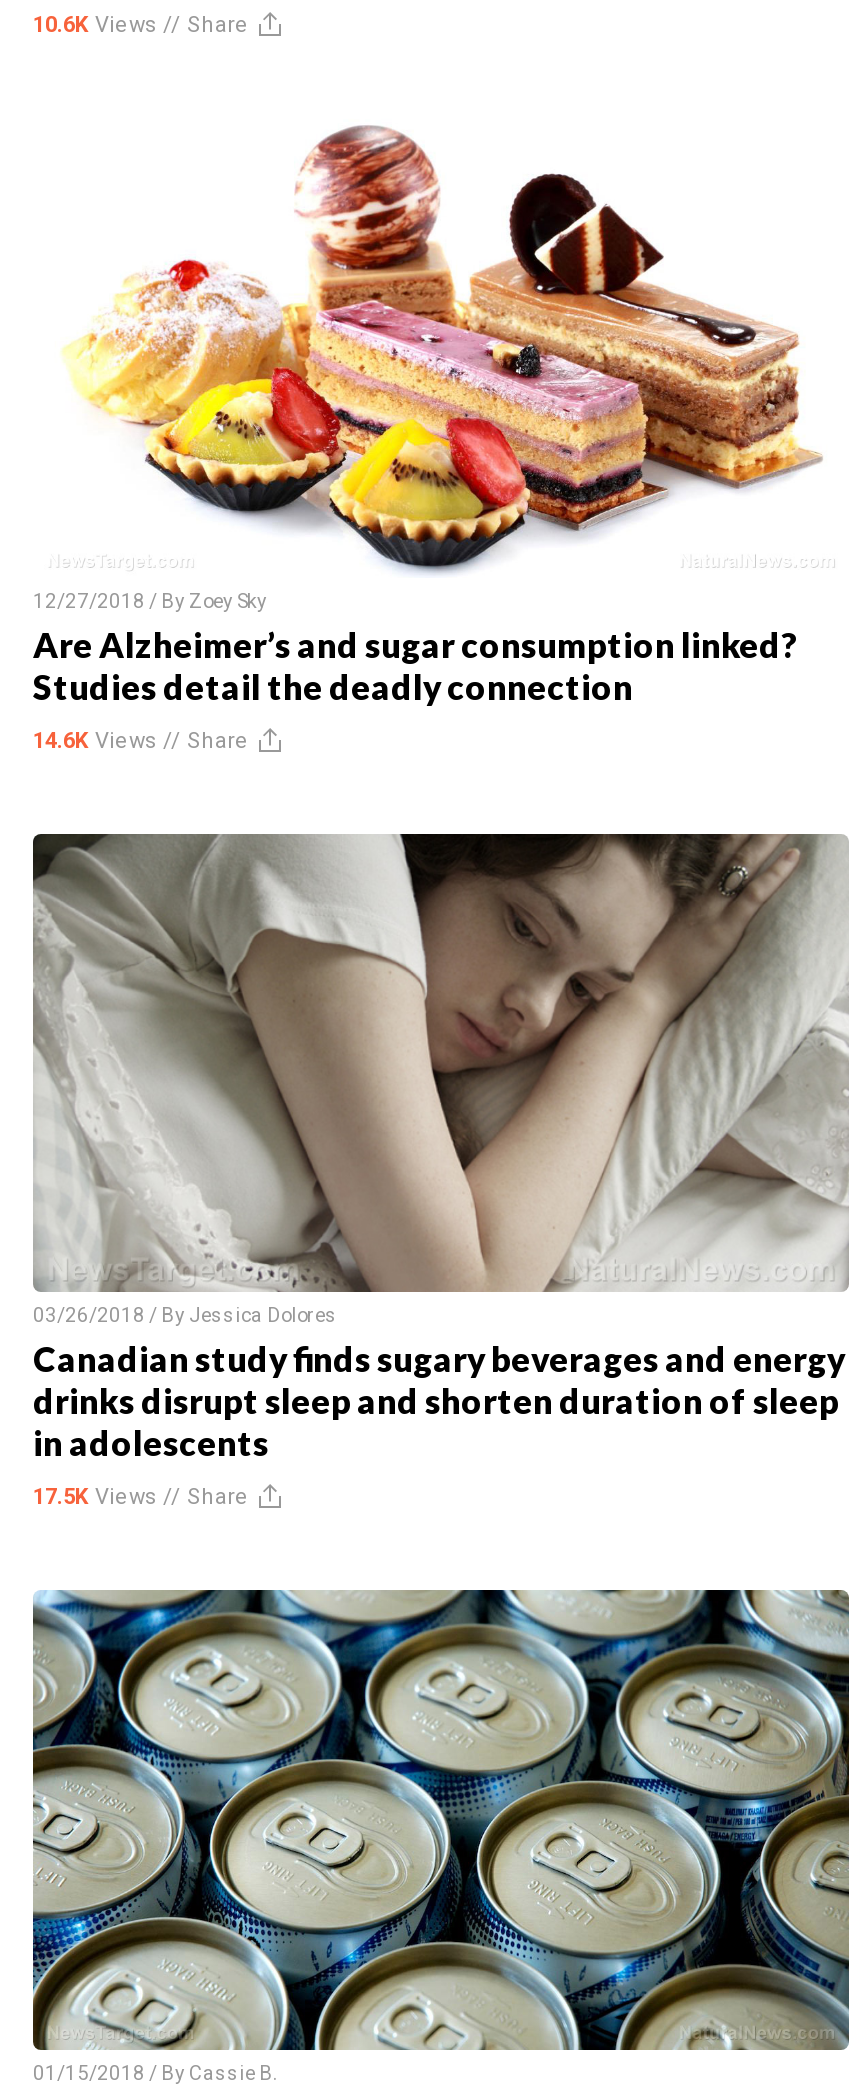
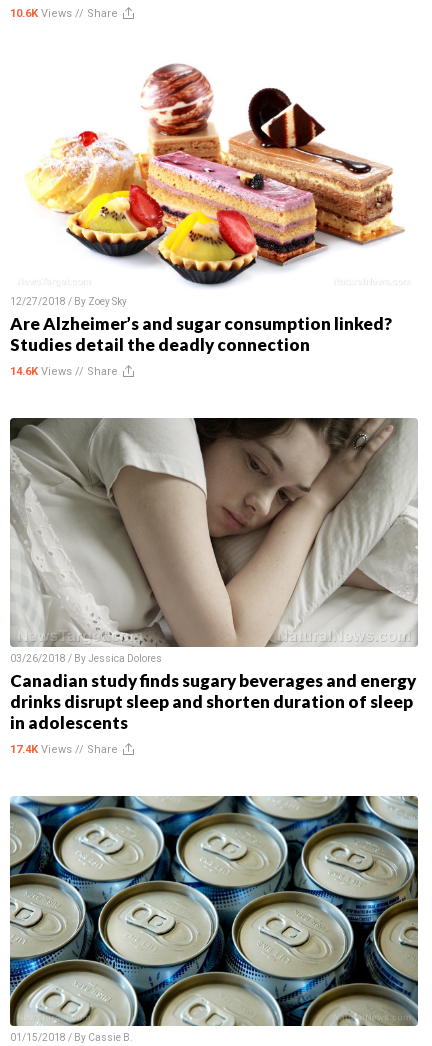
- 17.5K Views // Share
+ 17.4K Views // Share
